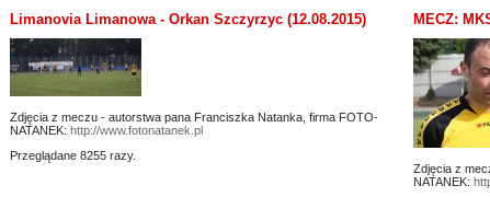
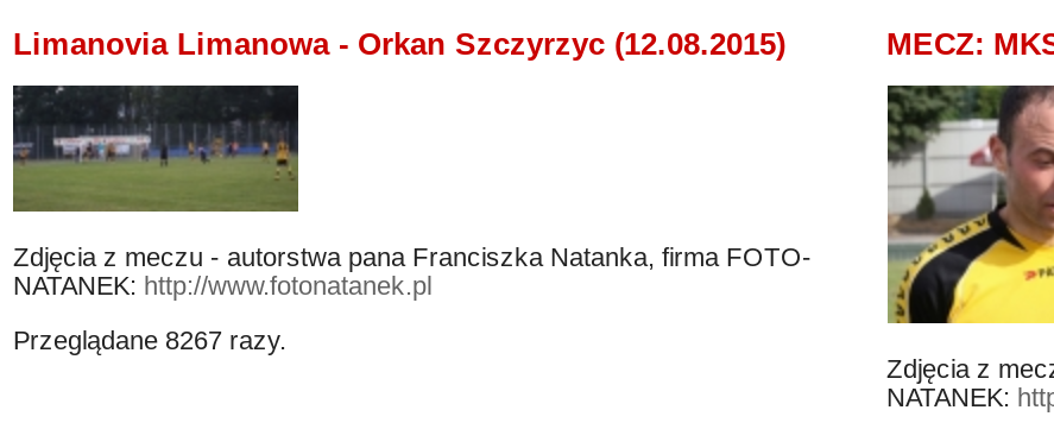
- Przeglądane 8255 razy.
+ Przeglądane 8267 razy.
